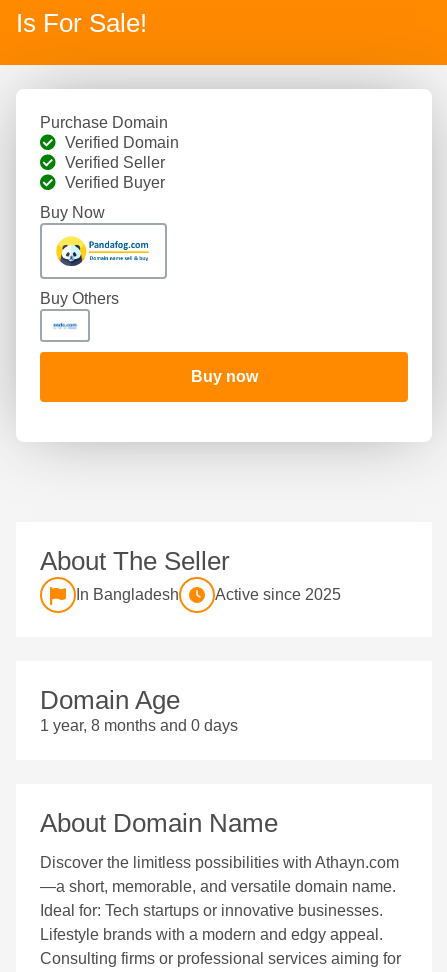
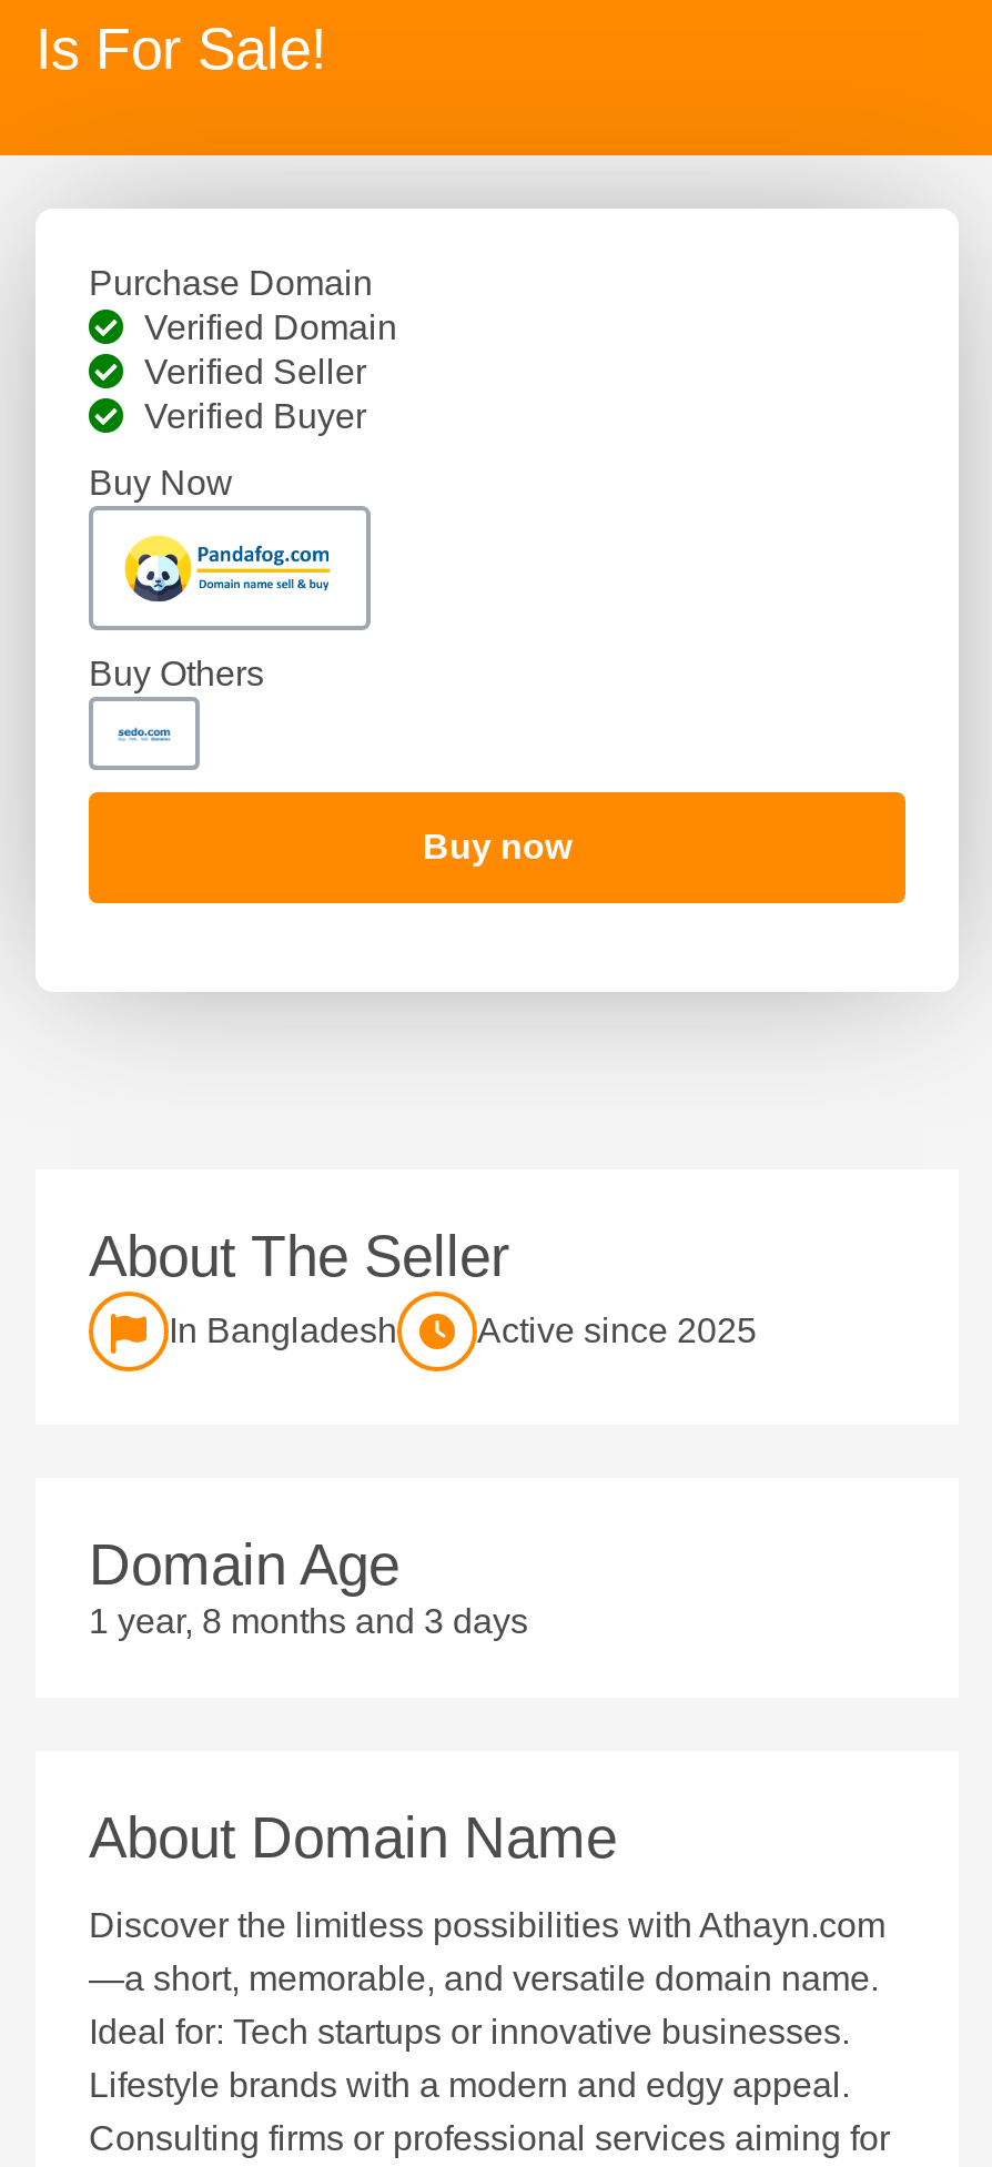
- 1 year, 8 months and 0 days
+ 1 year, 8 months and 3 days
